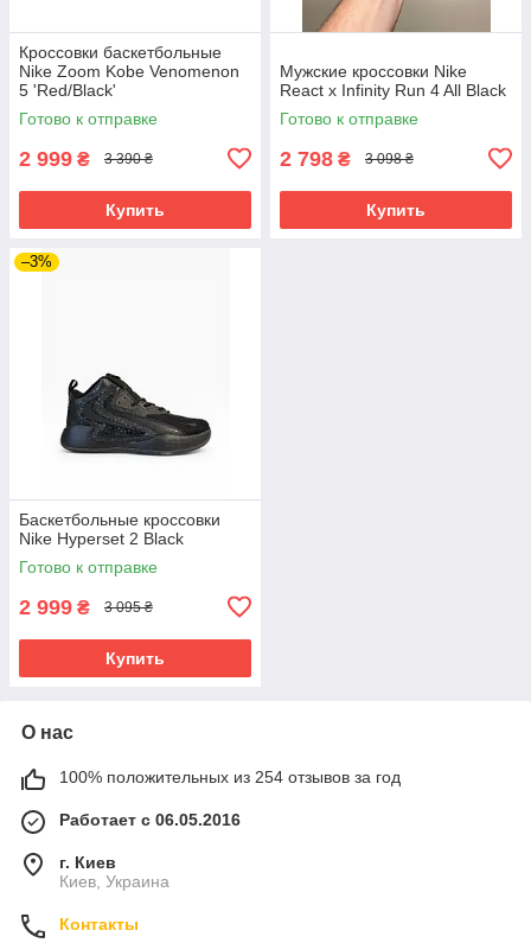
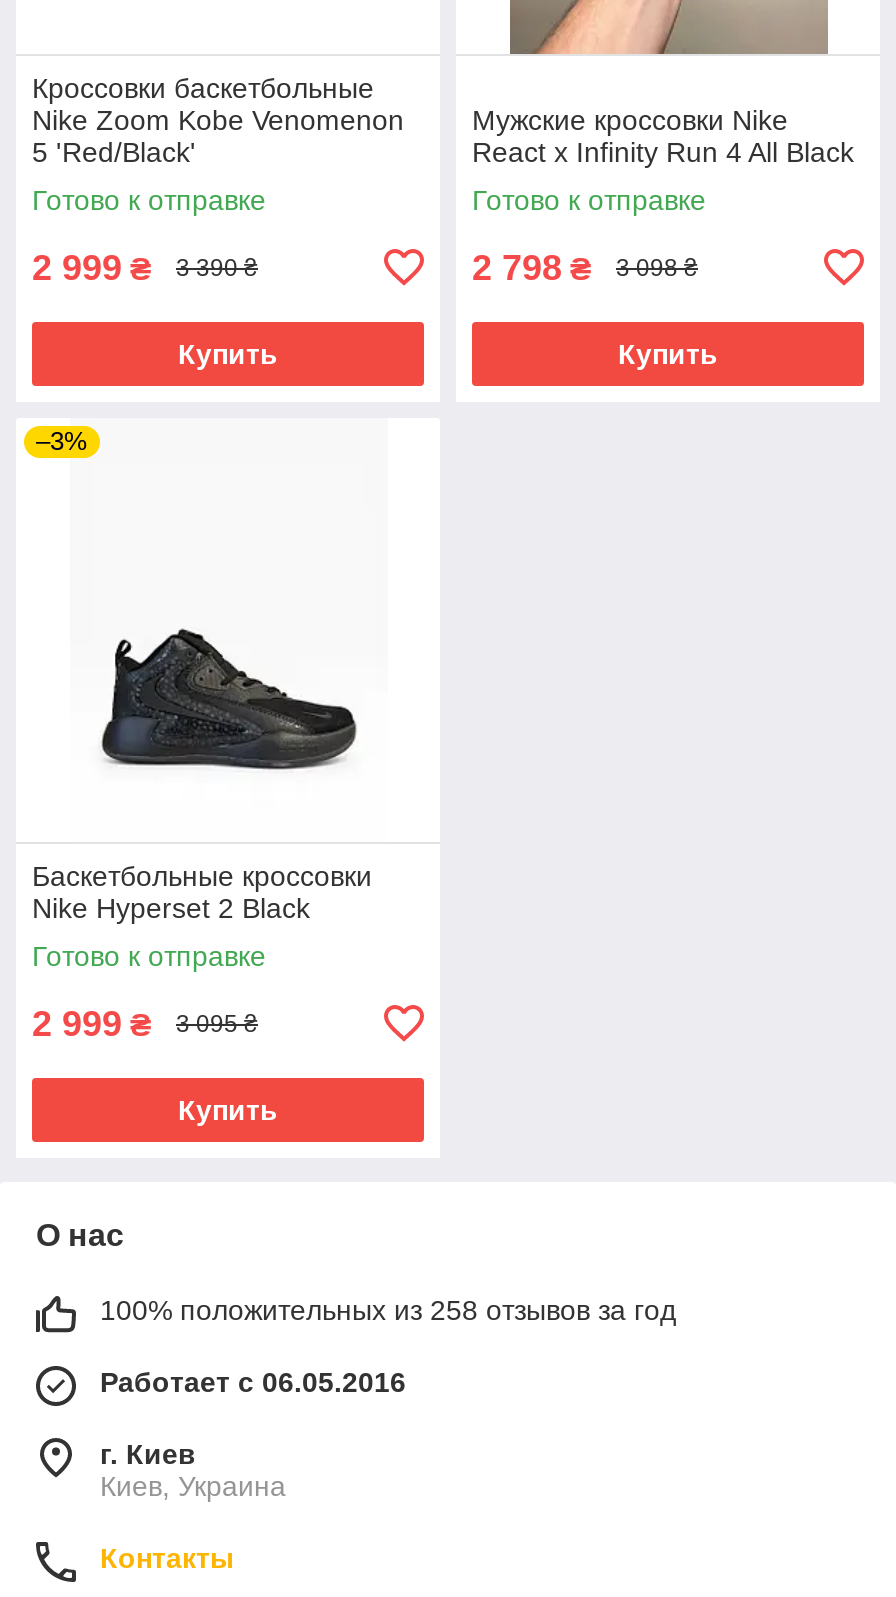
- 100% положительных из 254 отзывов за год
+ 100% положительных из 258 отзывов за год
